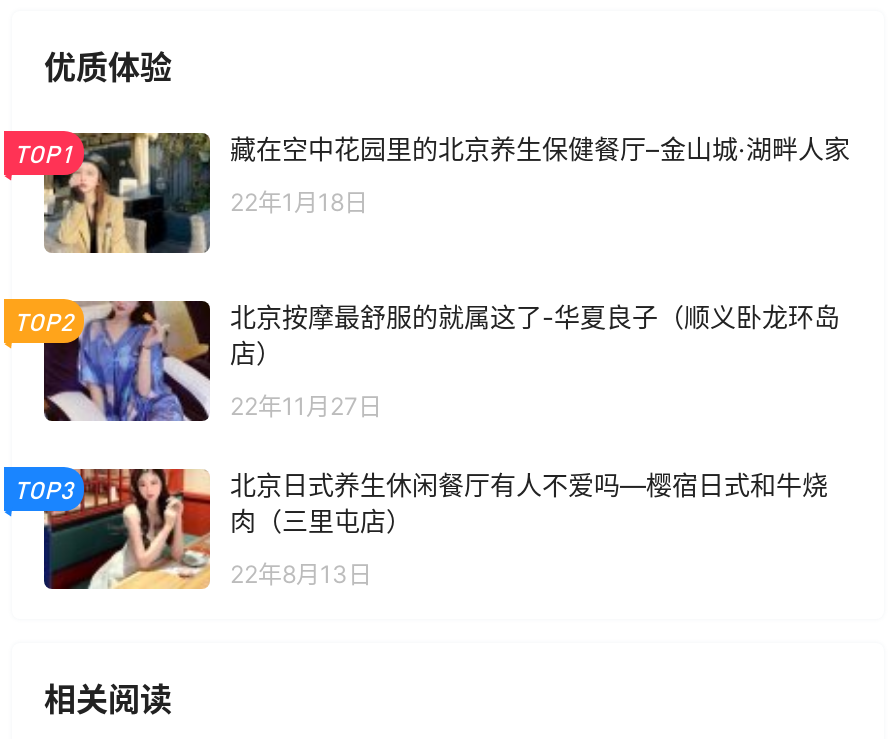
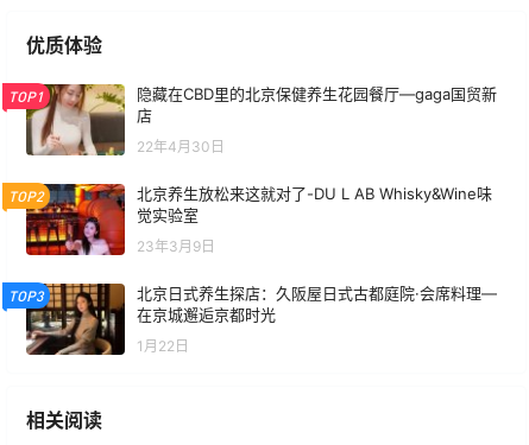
- [image]
- 藏在空中花园里的北京养生保健餐厅–金山城·湖畔人家
+ [image]
+ 隐藏在CBD里的北京保健养生花园餐厅—gaga国贸新
+ 店

- 22年1月18日
+ 22年4月30日

- [image]
- 北京按摩最舒服的就属这了-华夏良子（顺义卧龙环岛
- 店）
+ [image]
+ 北京养生放松来这就对了-DU L AB Whisky&Wine味
+ 觉实验室

- 22年11月27日
+ 23年3月9日

- [image]
- 北京日式养生休闲餐厅有人不爱吗—樱宿日式和牛烧
- 肉（三里屯店）
+ [image]
+ 北京日式养生探店：久阪屋日式古都庭院·会席料理—
+ 在京城邂逅京都时光

- 22年8月13日
+ 1月22日
